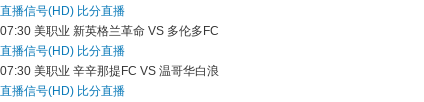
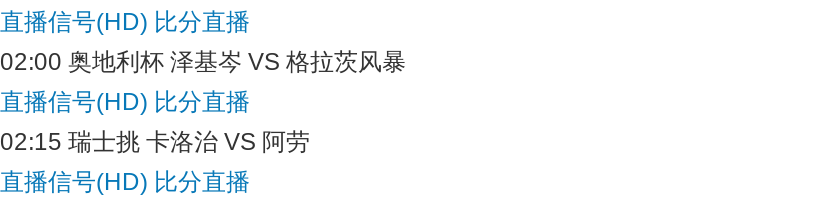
- 07:30 美职业新英格兰革命 VS 多伦多FC
+ 02:00 奥地利杯泽基岑 VS 格拉茨风暴

- 07:30 美职业辛辛那提FC VS 温哥华白浪
+ 02:15 瑞士挑卡洛治 VS 阿劳
